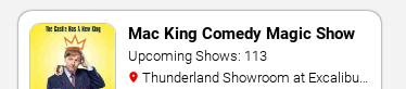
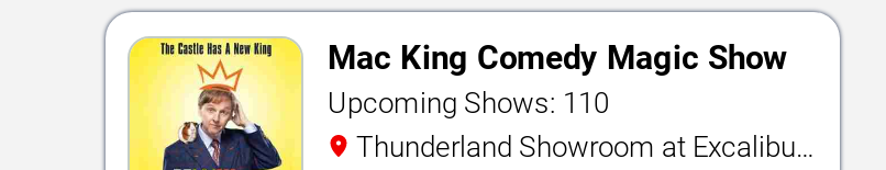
- Upcoming Shows: 113
+ Upcoming Shows: 110
